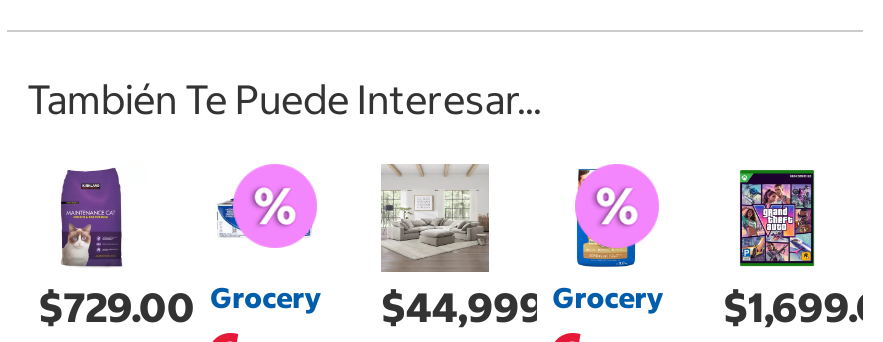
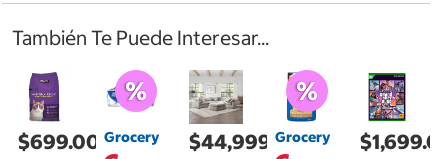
- $729.00
+ $699.00
